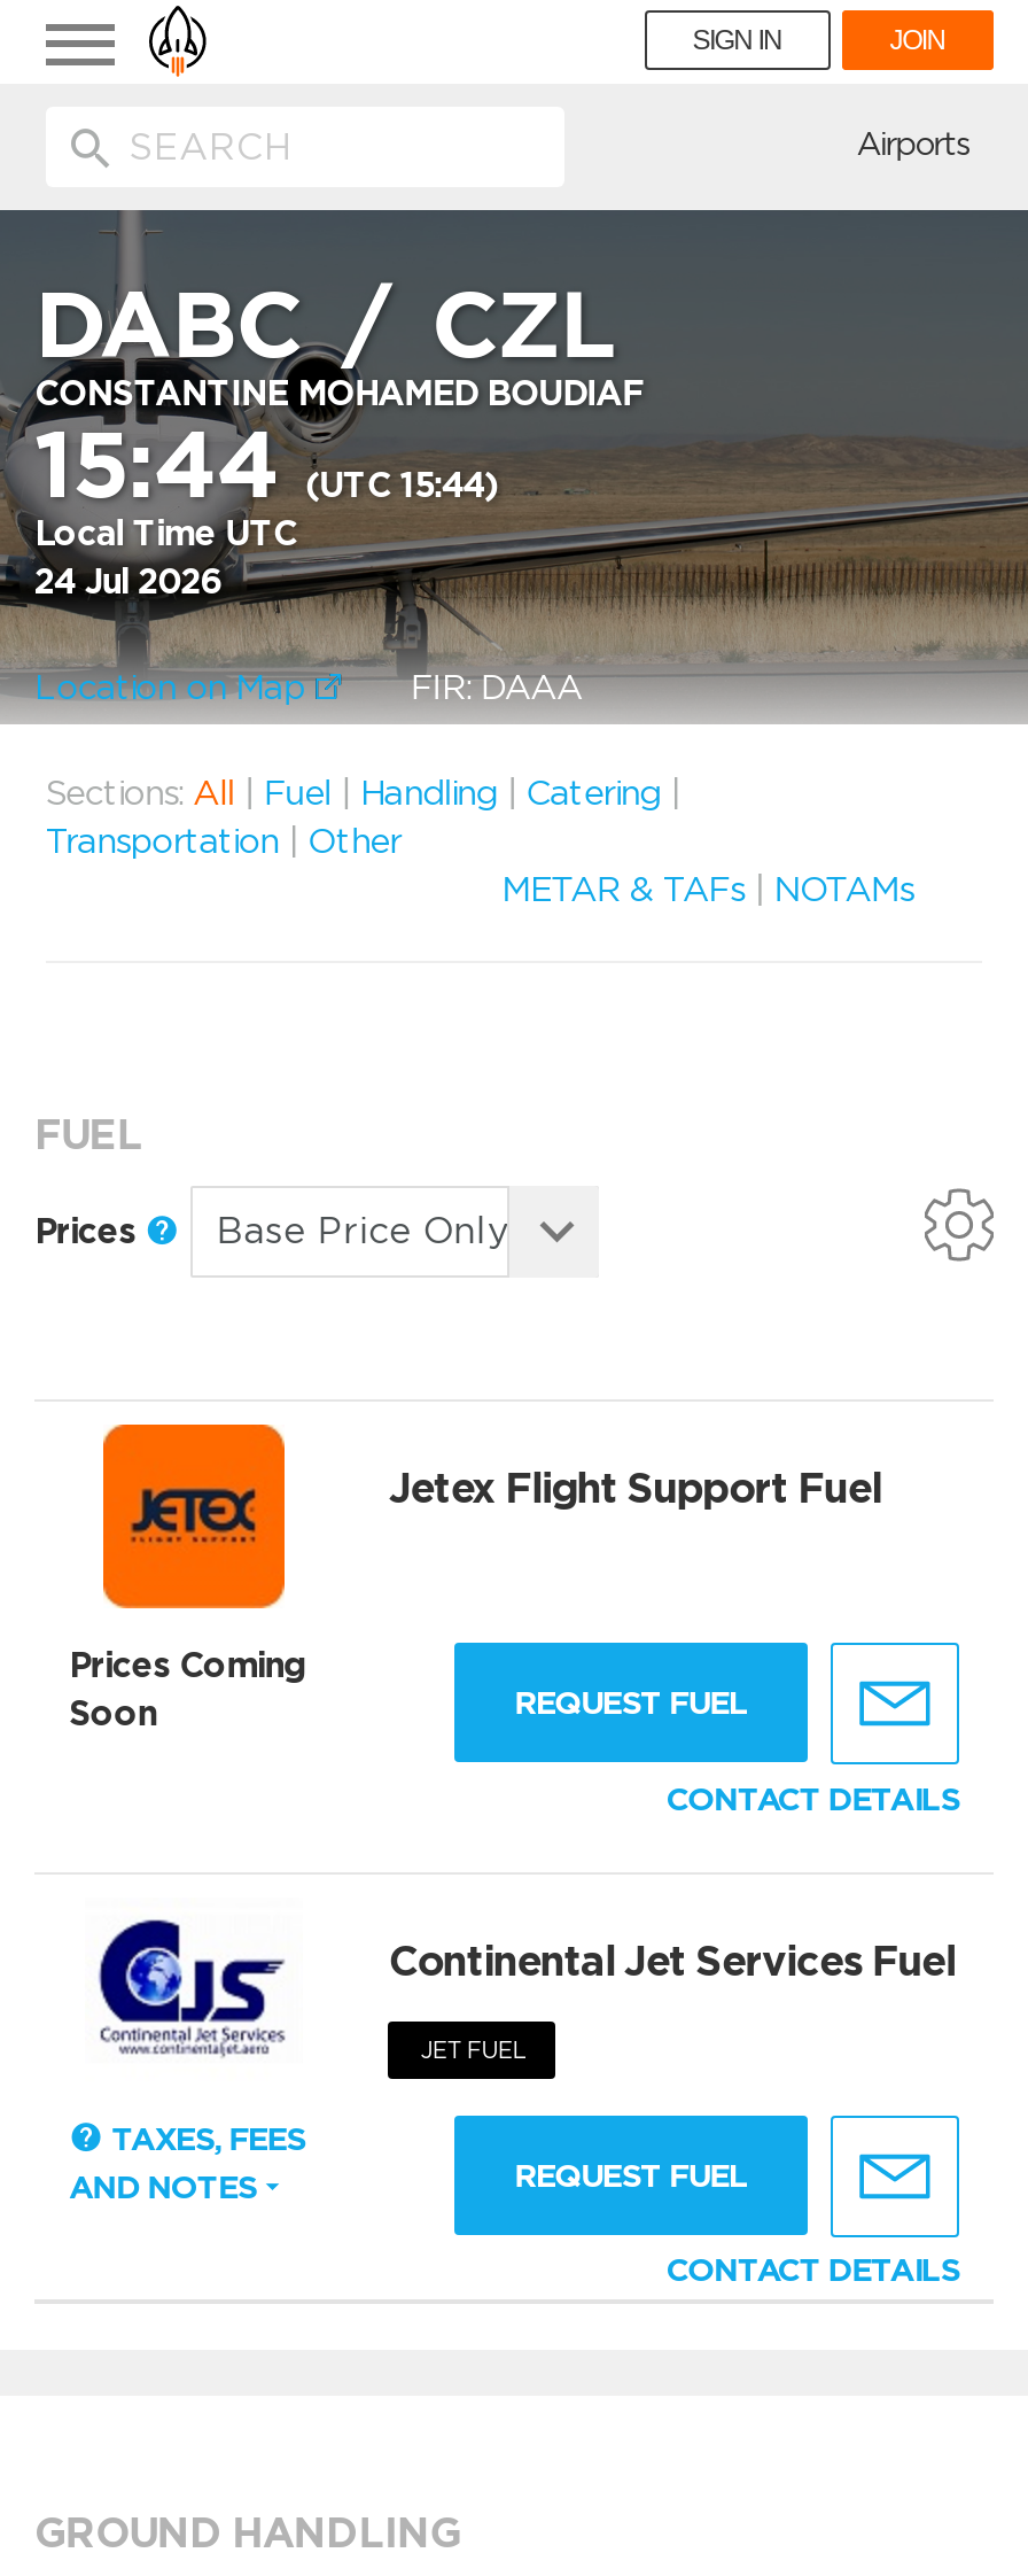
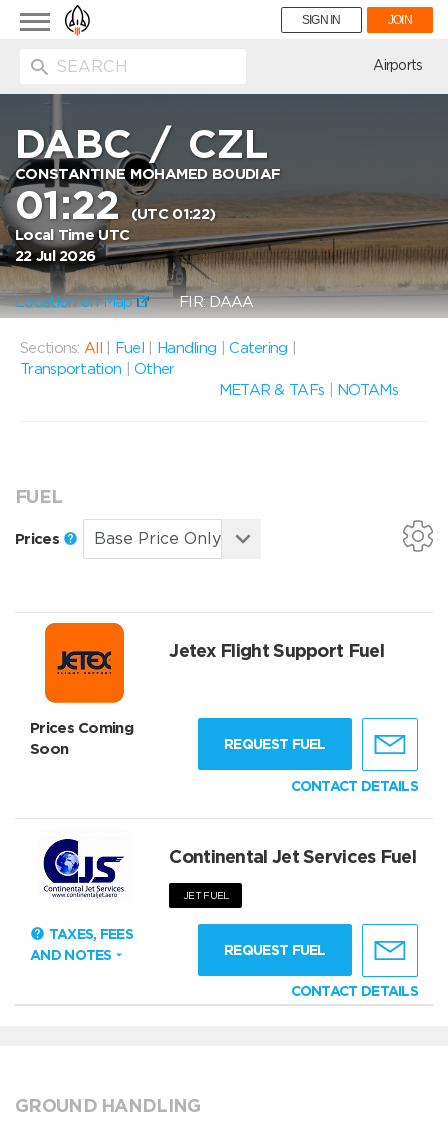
- 15:44 (UTC 15:44)
+ 01:22 (UTC 01:22)

- 24 Jul 2026
+ 22 Jul 2026
